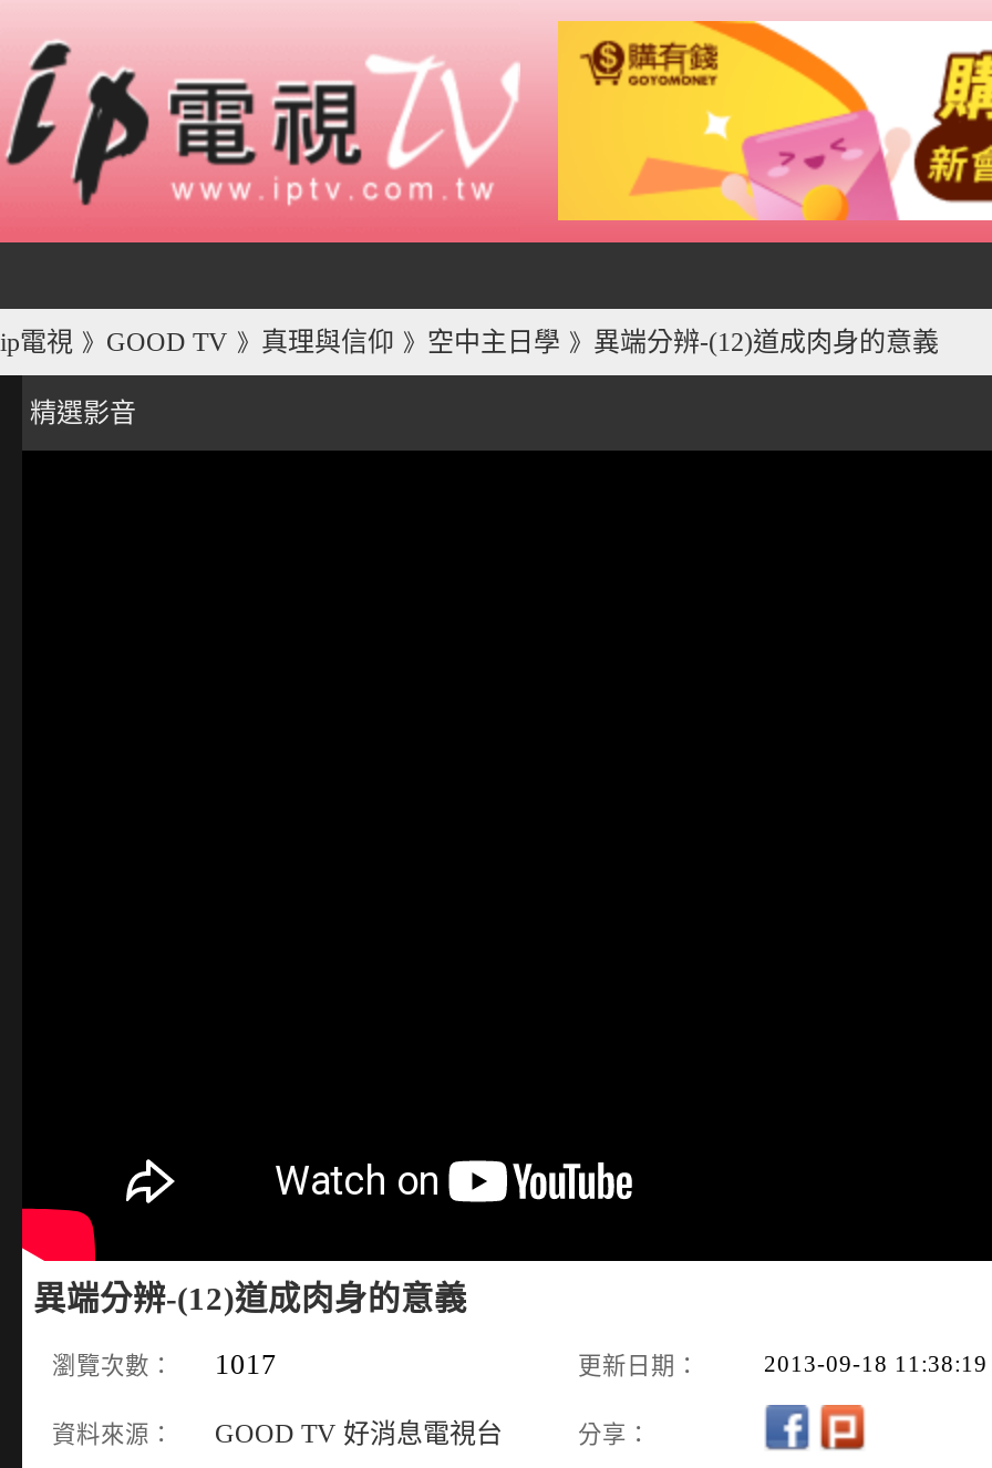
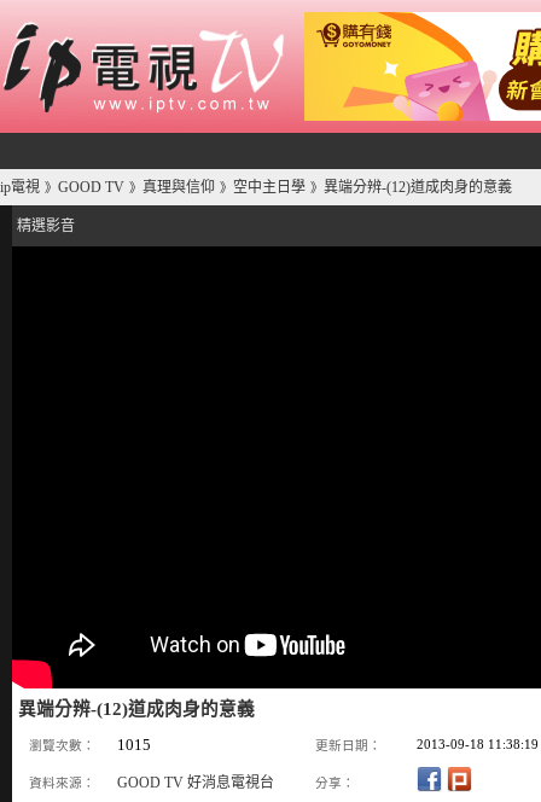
- 瀏覽次數： 1017
+ 瀏覽次數： 1015
